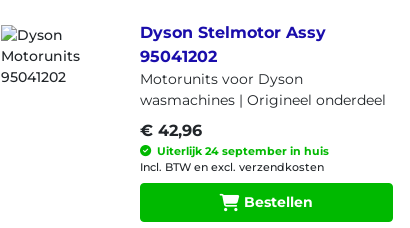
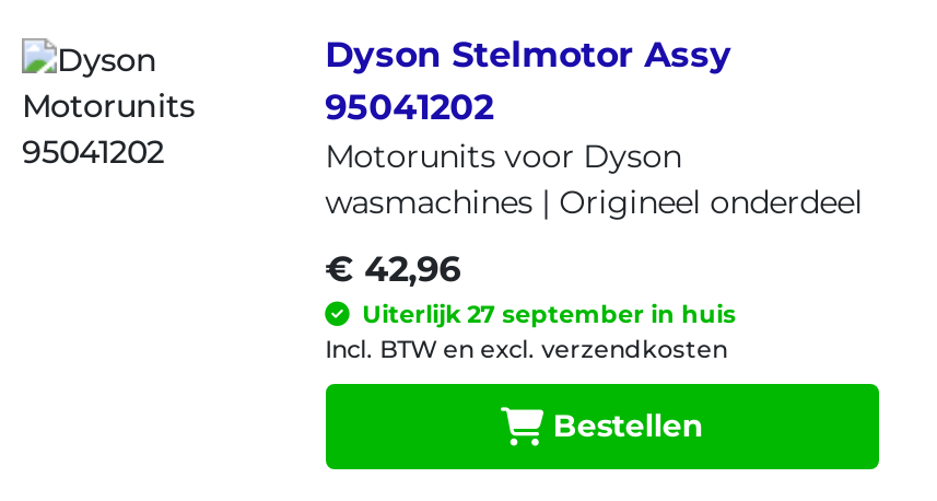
- Uiterlijk 24 september in huis
+ Uiterlijk 27 september in huis
